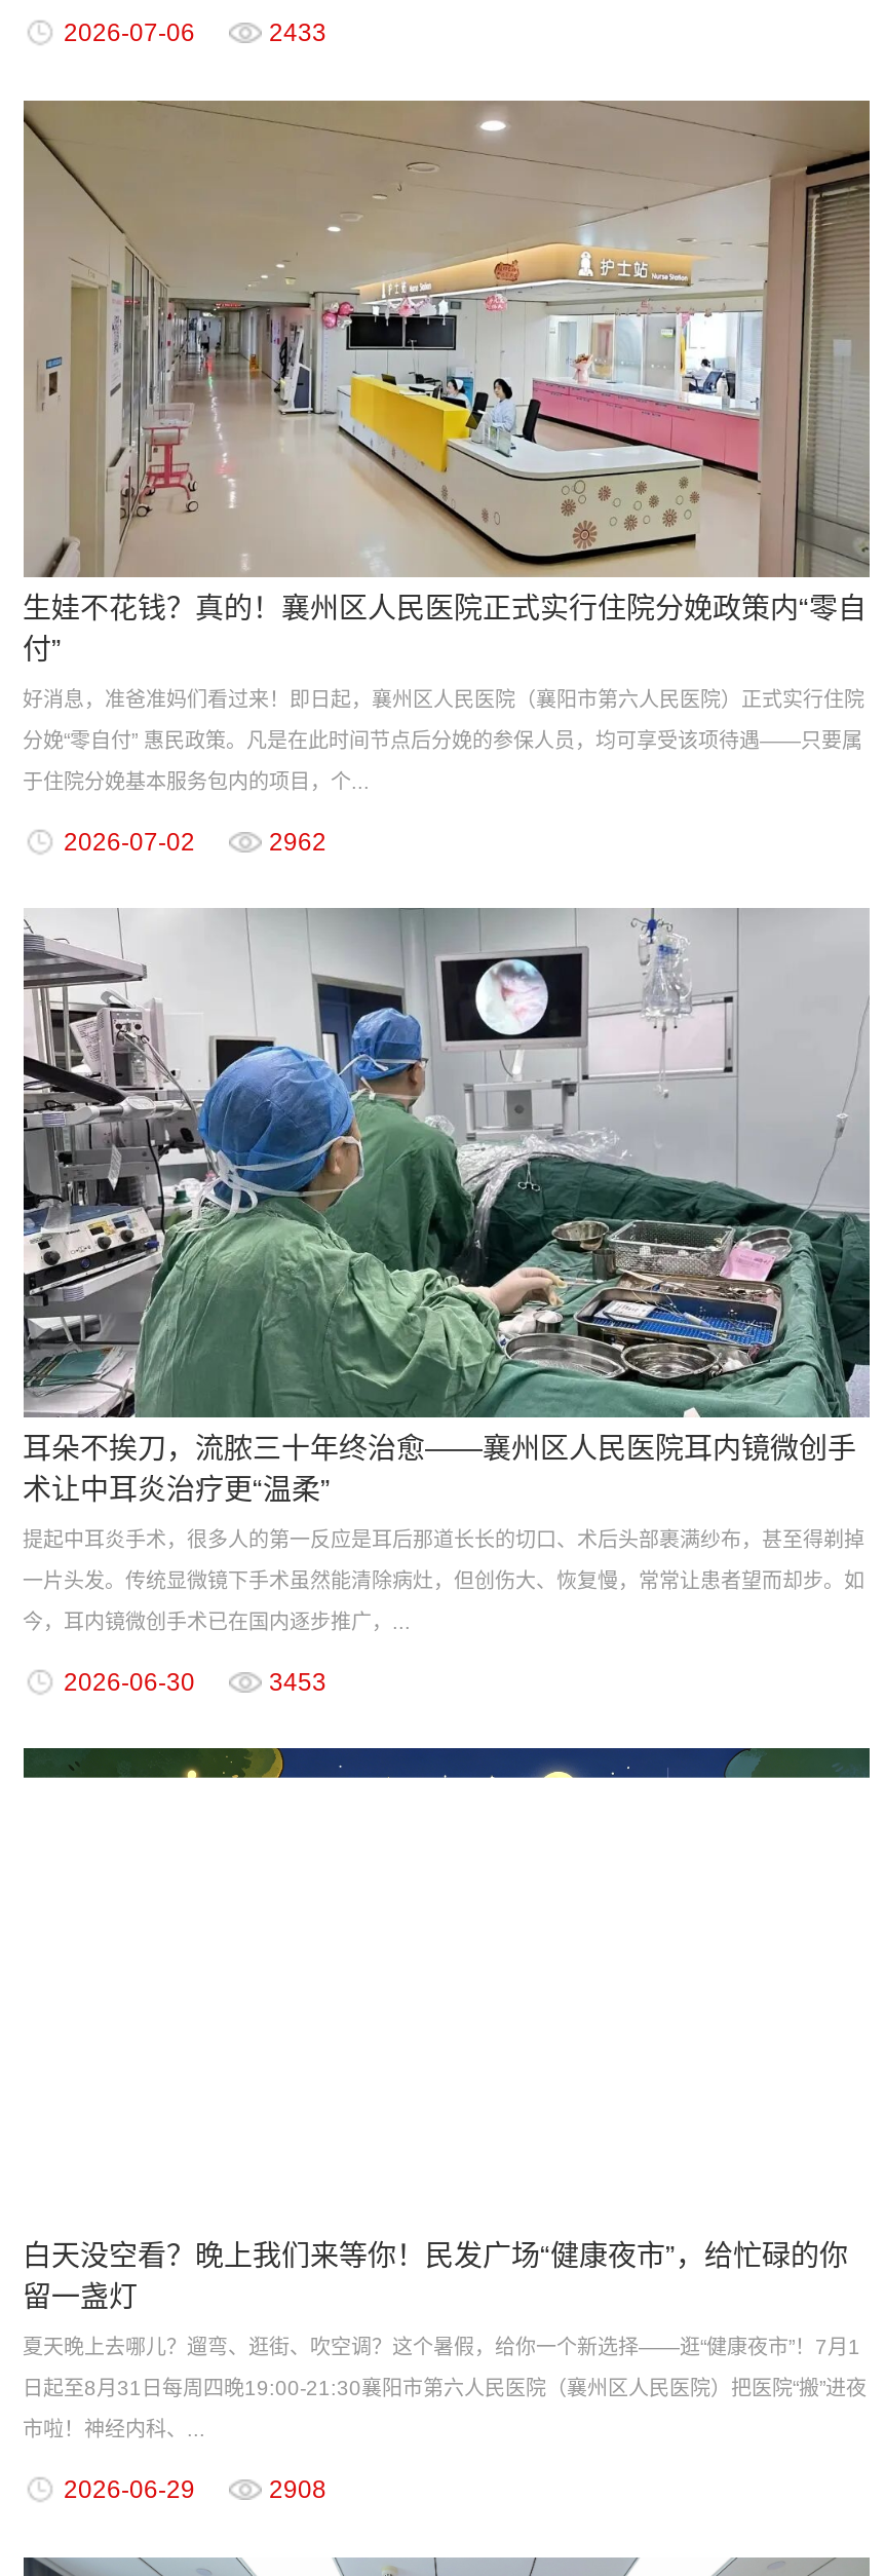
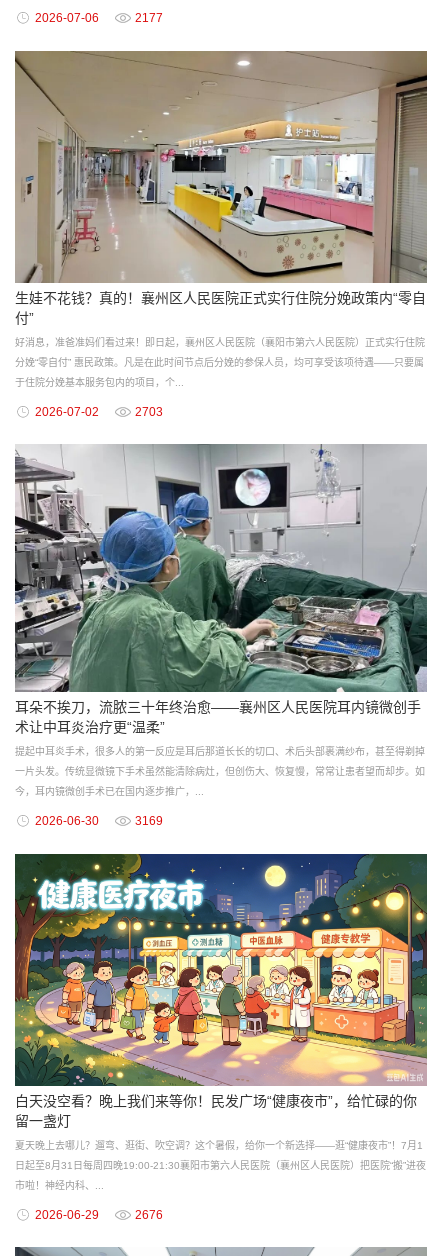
- 2433
+ 2177

- 2962
+ 2703

- 3453
+ 3169

+ [image]

- 2908
+ 2676
